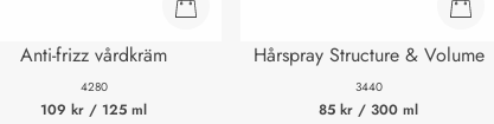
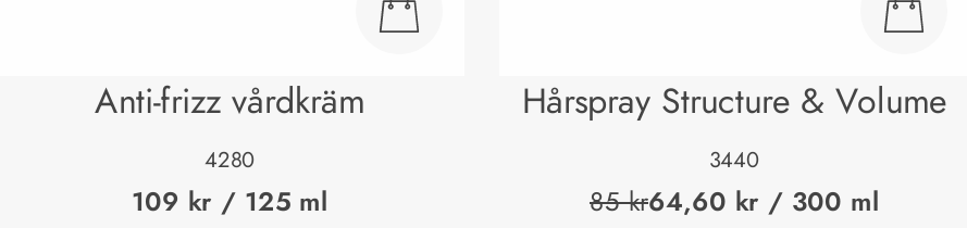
- 85 kr / 300 ml
+ 85 kr64,60 kr / 300 ml
